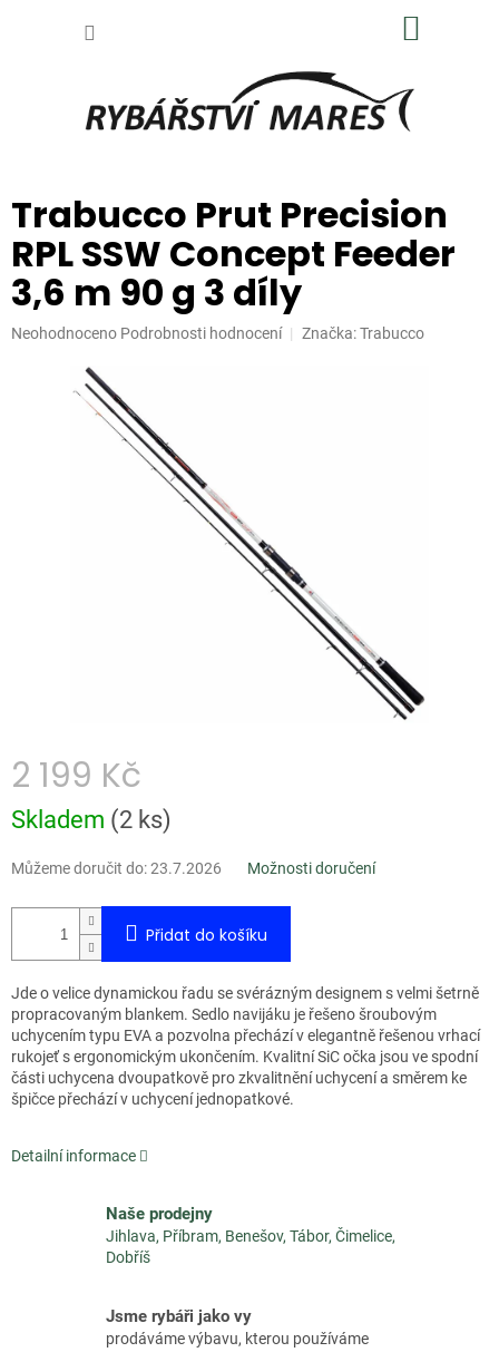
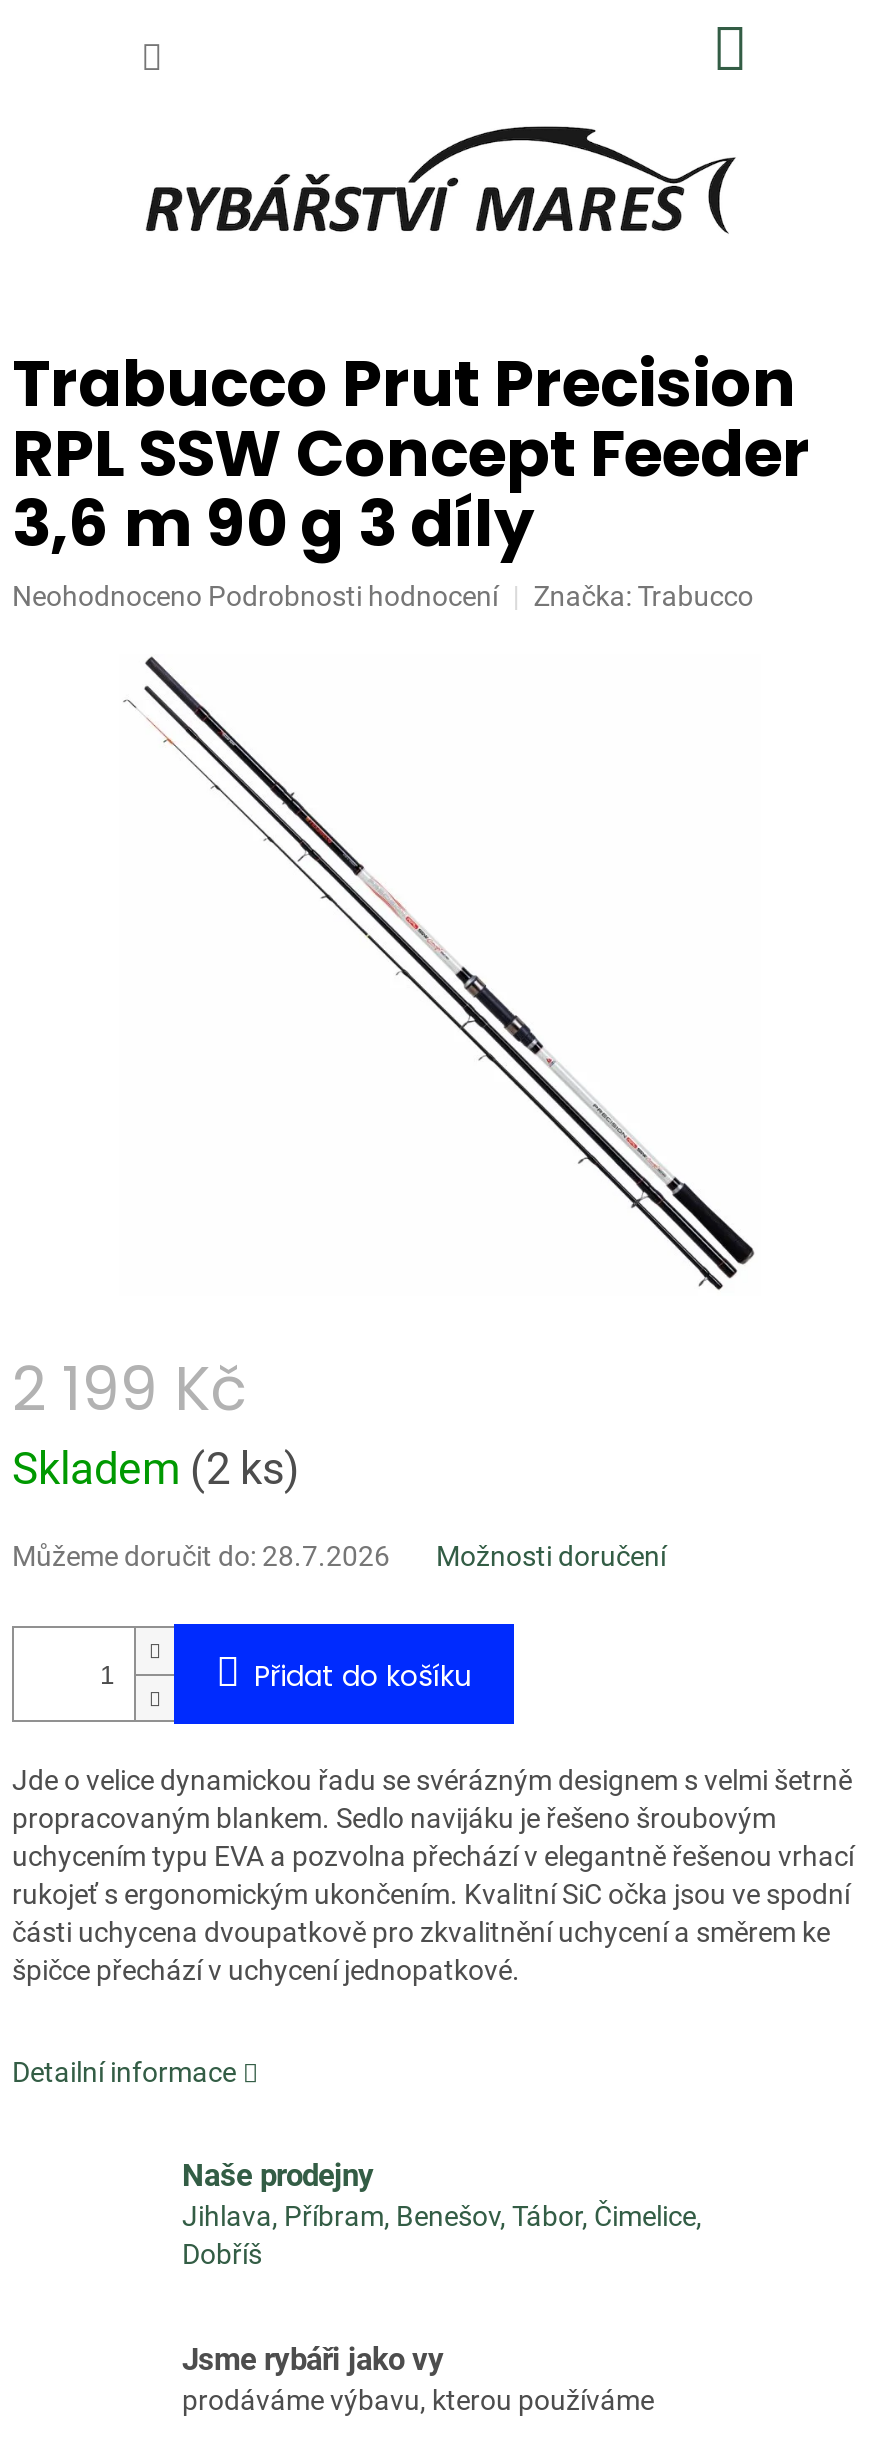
- Můžeme doručit do: 23.7.2026
+ Můžeme doručit do: 28.7.2026
